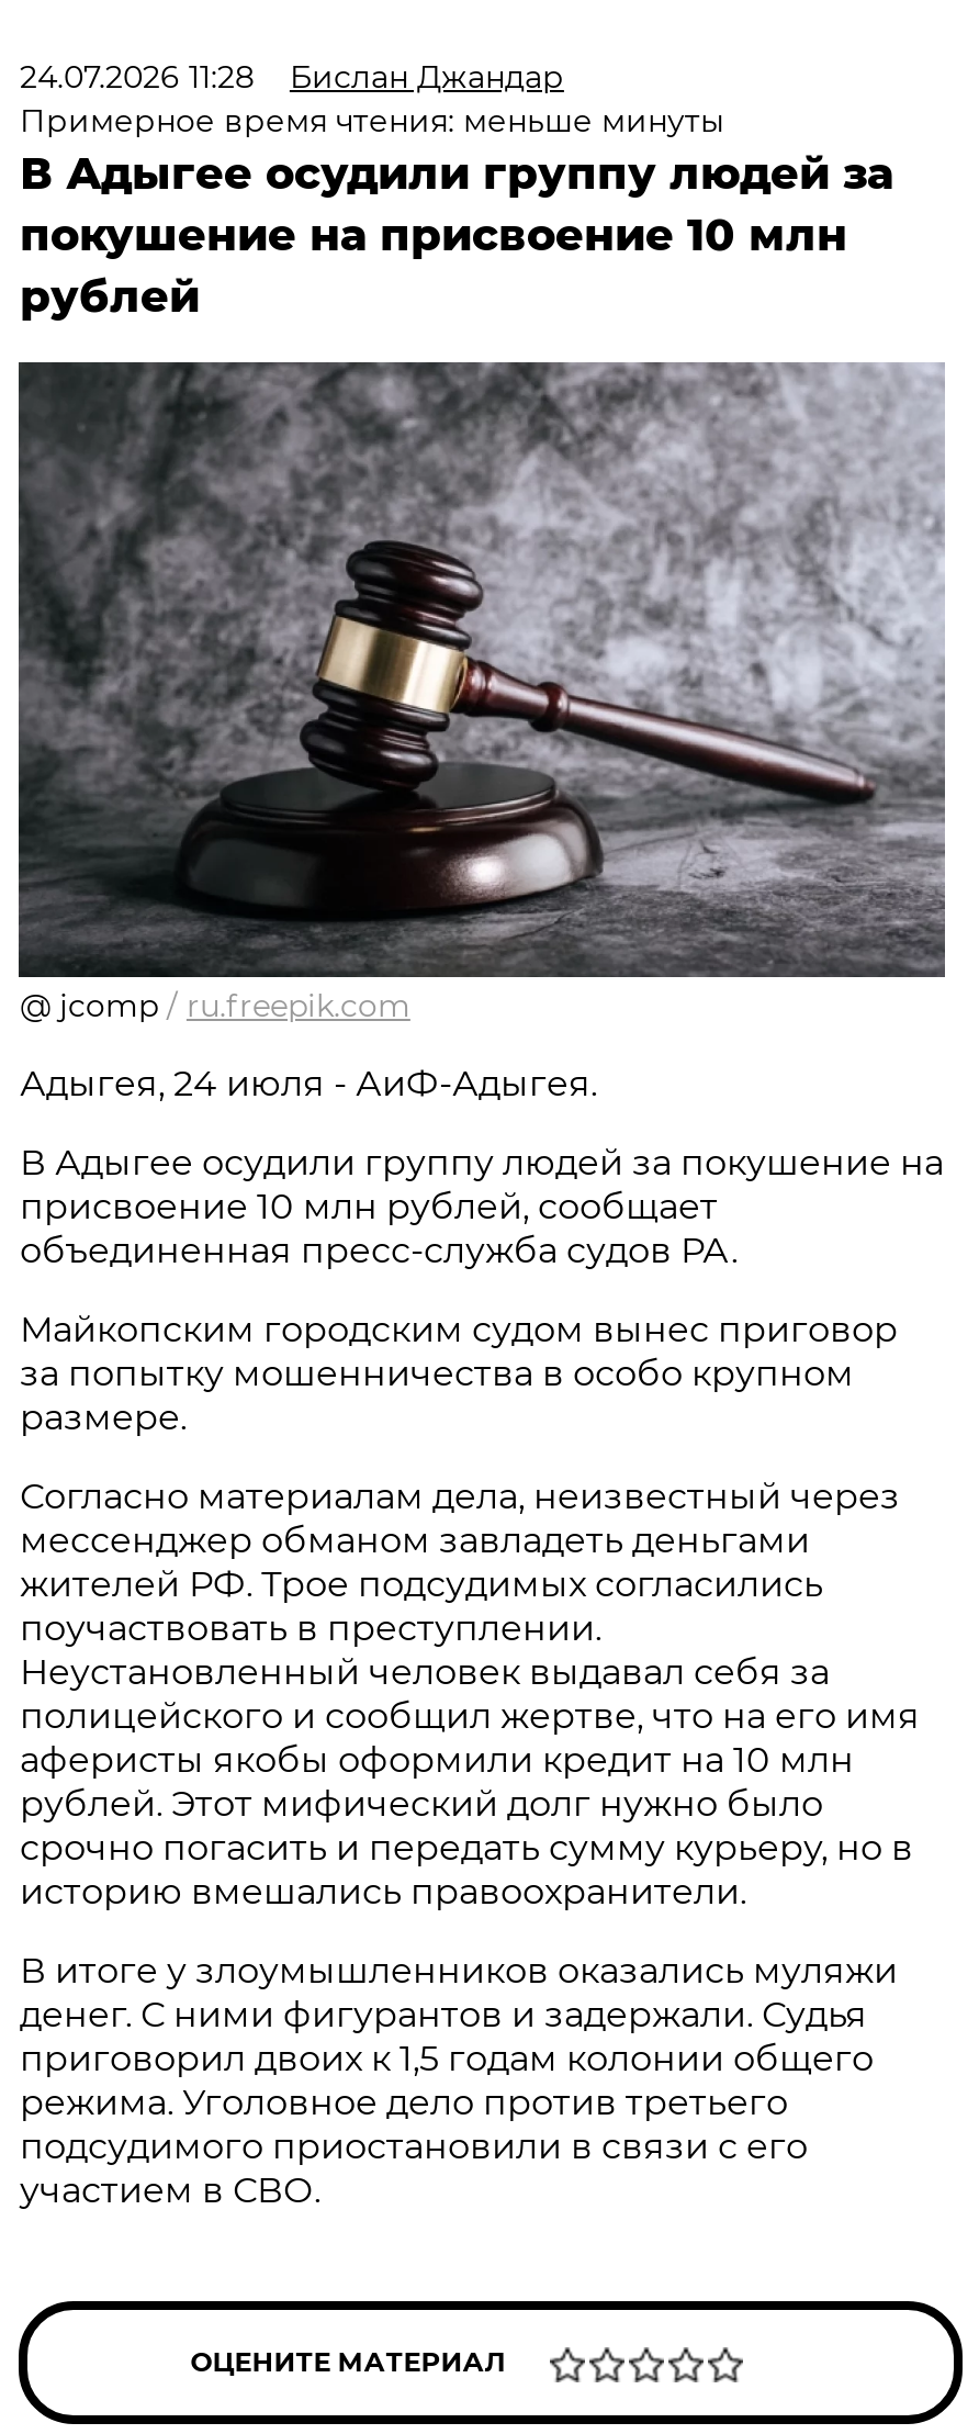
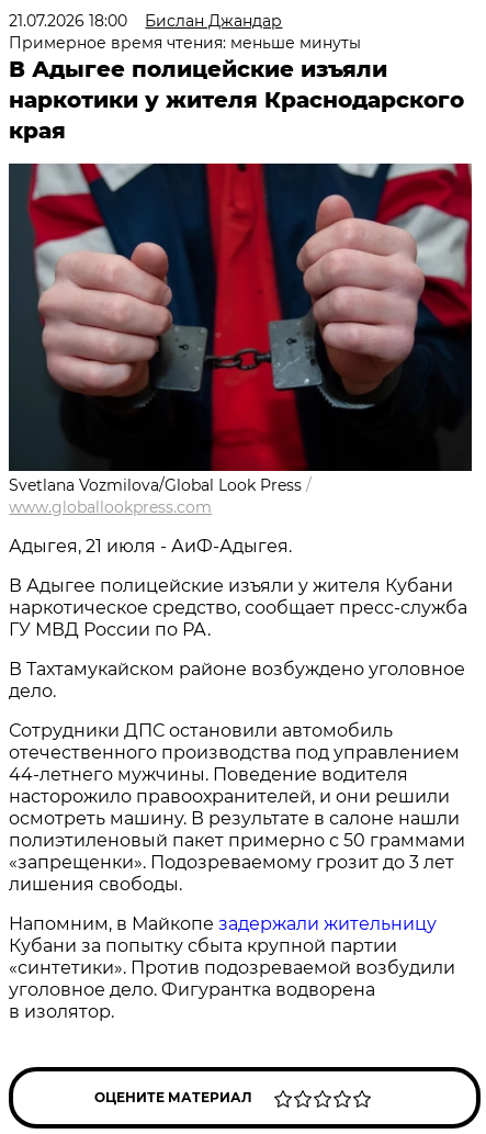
- 24.07.2026 11:28 Бислан Джандар
+ 21.07.2026 18:00 Бислан Джандар

- В Адыгее осудили группу людей за
- покушение на присвоение 10 млн
- рублей
+ В Адыгее полицейские изъяли
+ наркотики у жителя Краснодарского
+ края

- [image]
- @ jcomp / ru.freepik.com
+ [image]
+ Svetlana Vozmilova/Global Look Press /
+ www.globallookpress.com

- Адыгея, 24 июля - АиФ-Адыгея.
+ Адыгея, 21 июля - АиФ-Адыгея.

- В Адыгее осудили группу людей за покушение на
- присвоение 10 млн рублей, сообщает
- объединенная пресс-служба судов РА.
+ В Адыгее полицейские изъяли у жителя Кубани
+ наркотическое средство, сообщает пресс-служба
+ ГУ МВД России по РА.

- Майкопским городским судом вынес приговор
- за попытку мошенничества в особо крупном
- размере.
+ В Тахтамукайском районе возбуждено уголовное
+ дело.

- Согласно материалам дела, неизвестный через
- мессенджер обманом завладеть деньгами
- жителей РФ. Трое подсудимых согласились
- поучаствовать в преступлении.
- Неустановленный человек выдавал себя за
- полицейского и сообщил жертве, что на его имя
- аферисты якобы оформили кредит на 10 млн
- рублей. Этот мифический долг нужно было
- срочно погасить и передать сумму курьеру, но в
- историю вмешались правоохранители.
+ Сотрудники ДПС остановили автомобиль
+ отечественного производства под управлением
+ 44-летнего мужчины. Поведение водителя
+ насторожило правоохранителей, и они решили
+ осмотреть машину. В результате в салоне нашли
+ полиэтиленовый пакет примерно с 50 граммами
+ «запрещенки». Подозреваемому грозит до 3 лет
+ лишения свободы.

- В итоге у злоумышленников оказались муляжи
- денег. С ними фигурантов и задержали. Судья
- приговорил двоих к 1,5 годам колонии общего
- режима. Уголовное дело против третьего
- подсудимого приостановили в связи с его
- участием в СВО.
+ Напомним, в Майкопе задержали жительницу
+ Кубани за попытку сбыта крупной партии
+ «синтетики». Против подозреваемой возбудили
+ уголовное дело. Фигурантка водворена
+ в изолятор.
